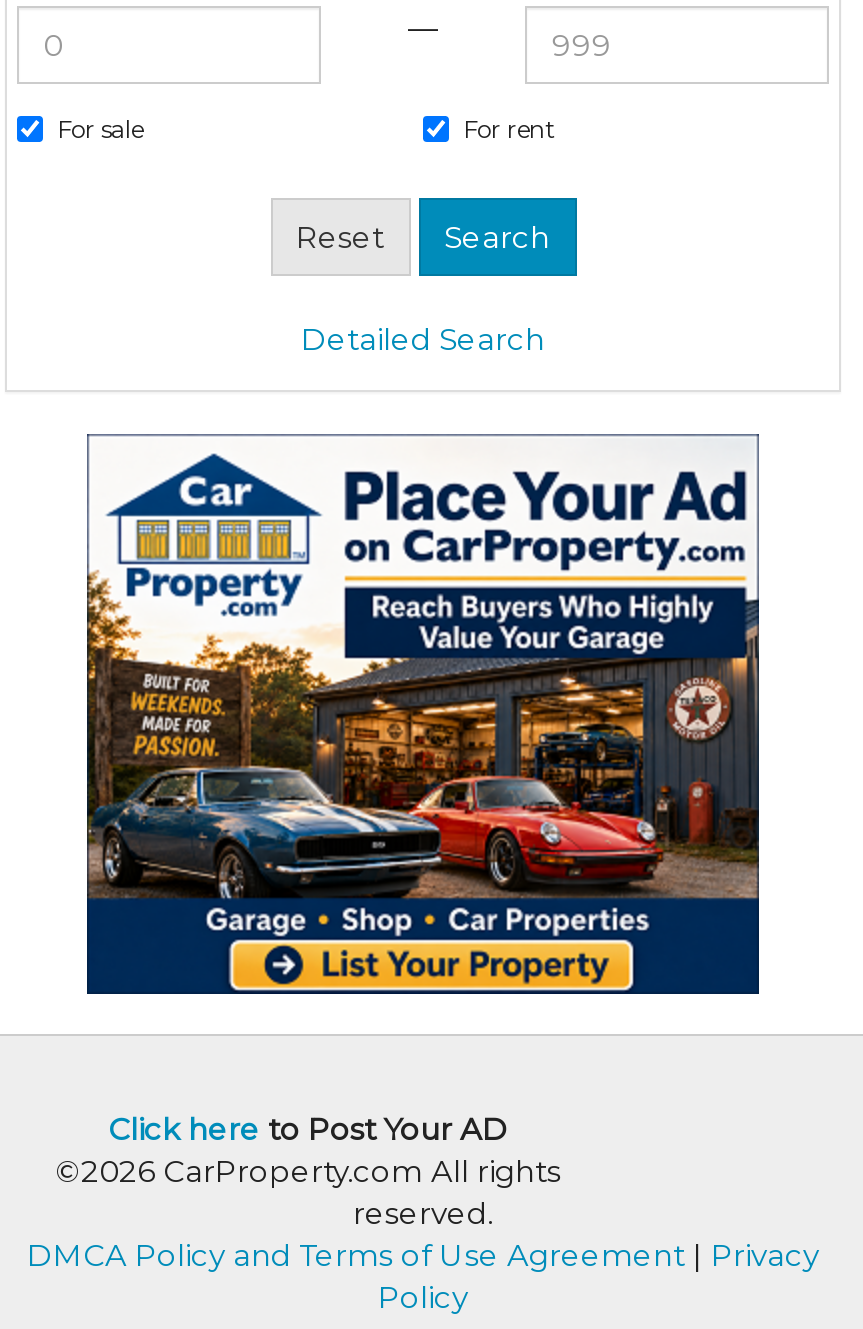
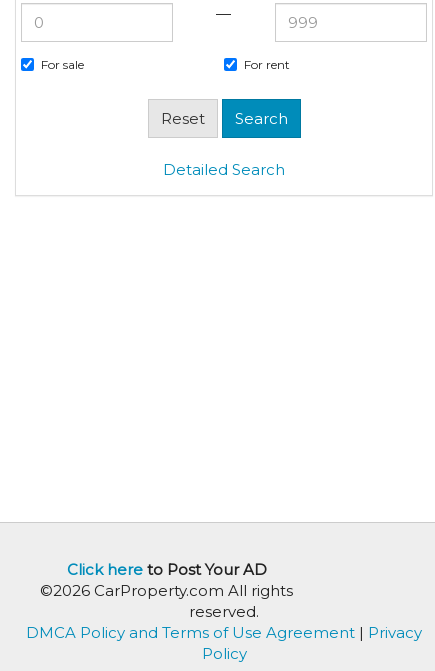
- [image]
